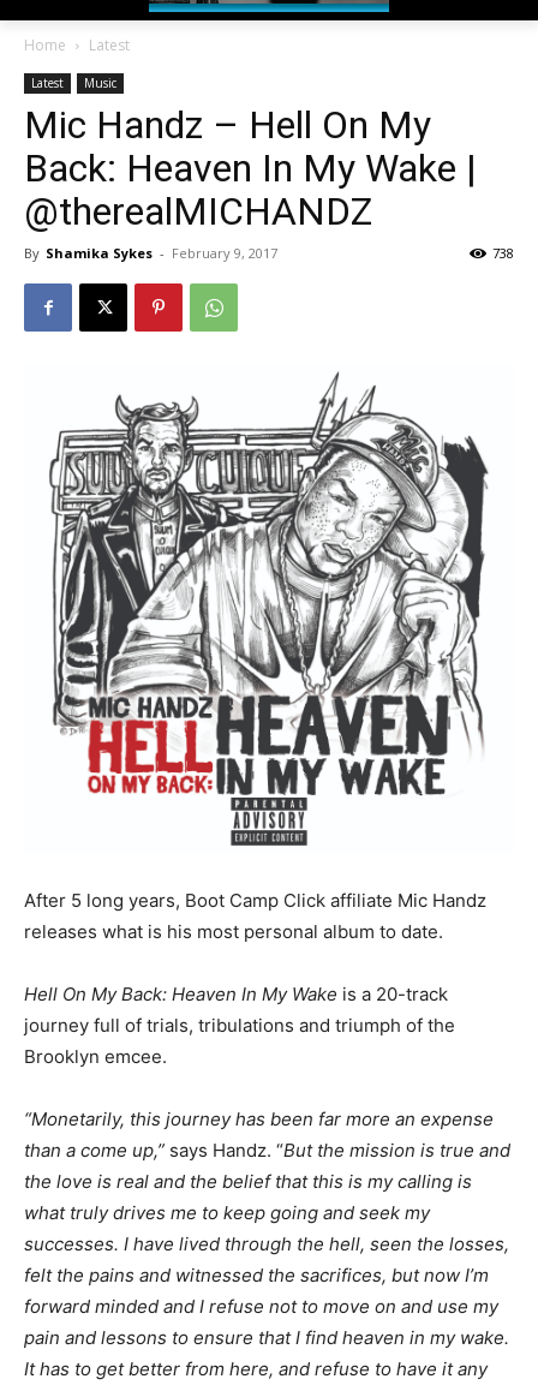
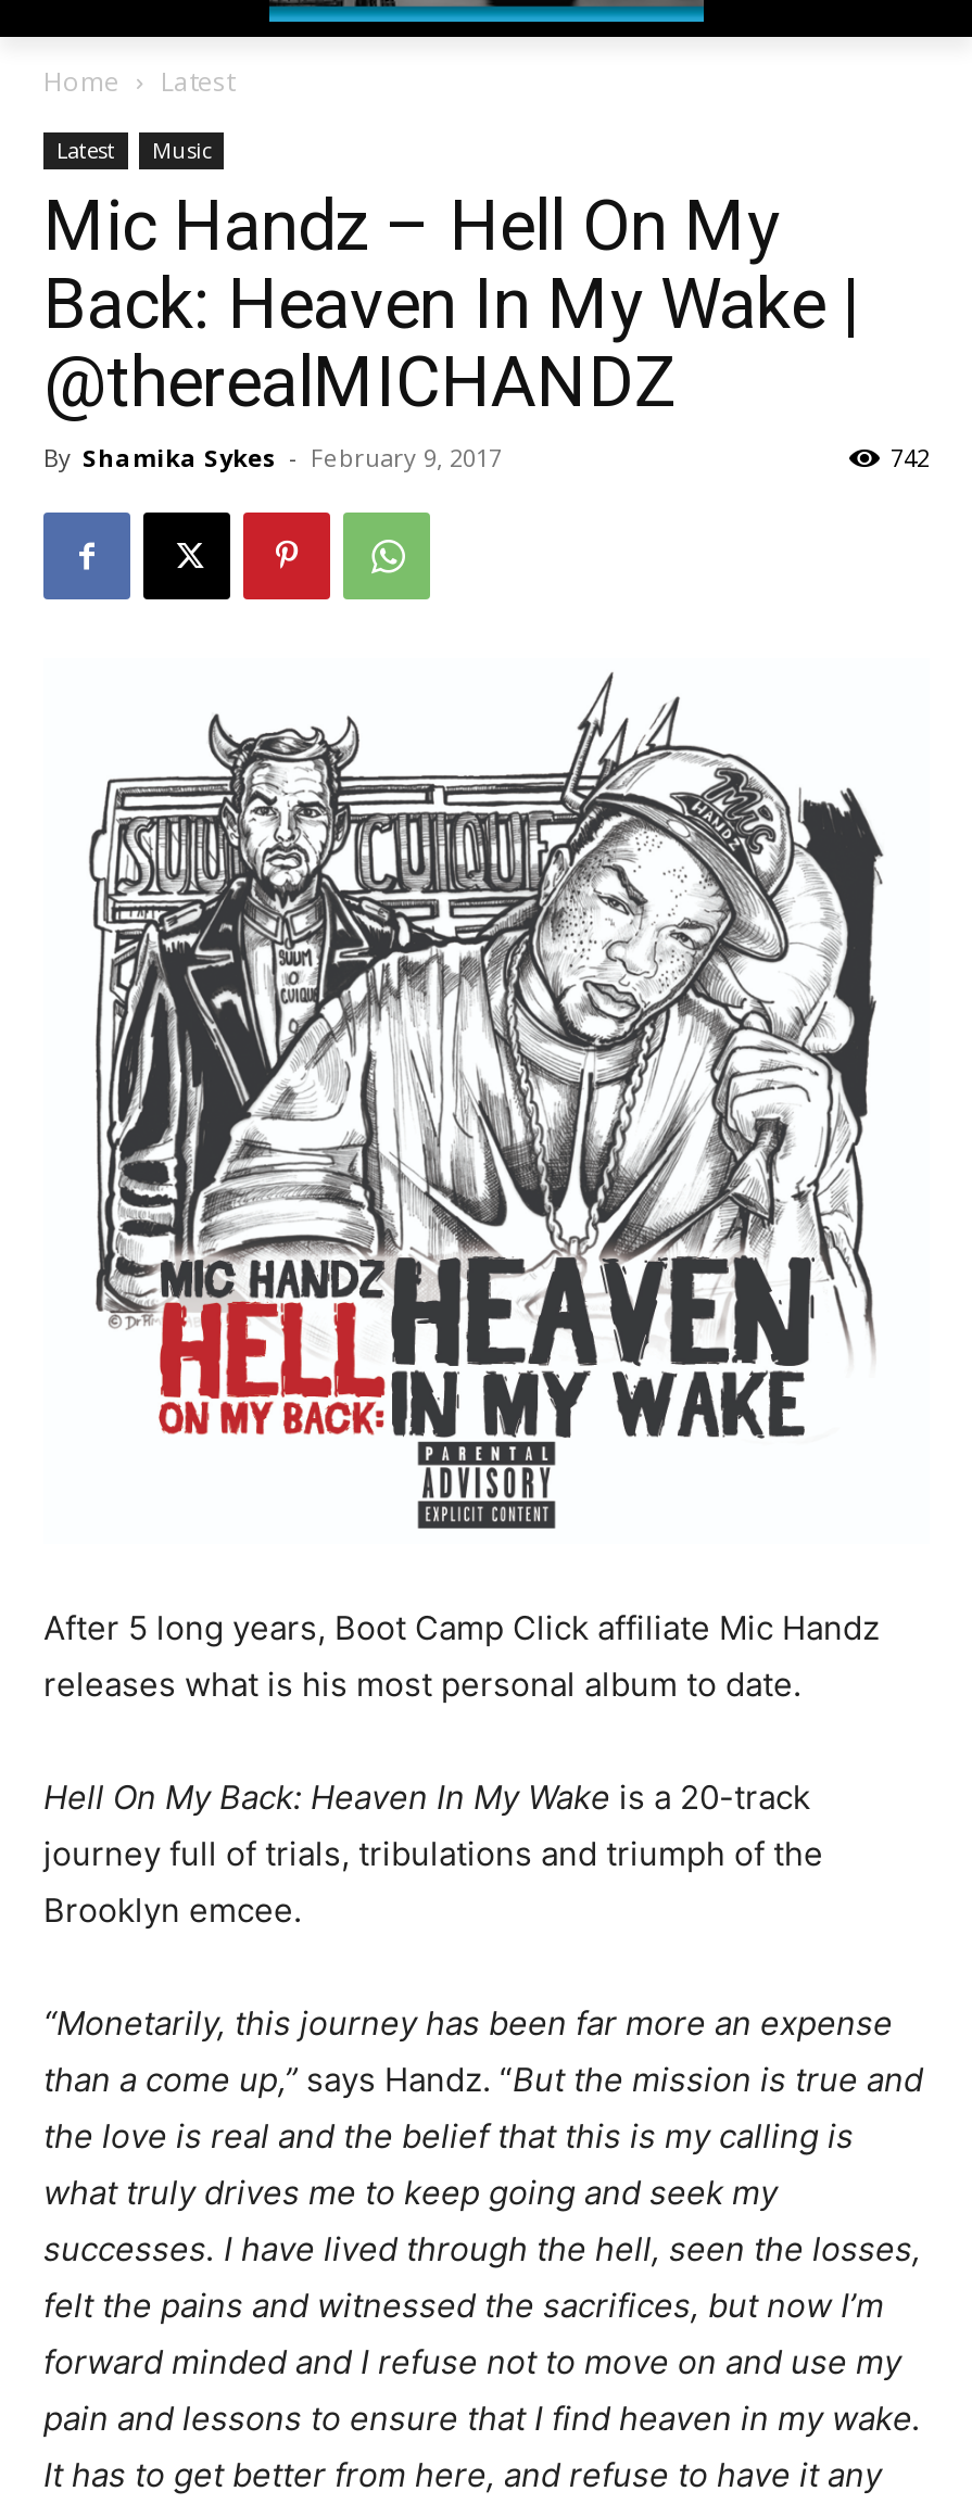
- 738
+ 742
